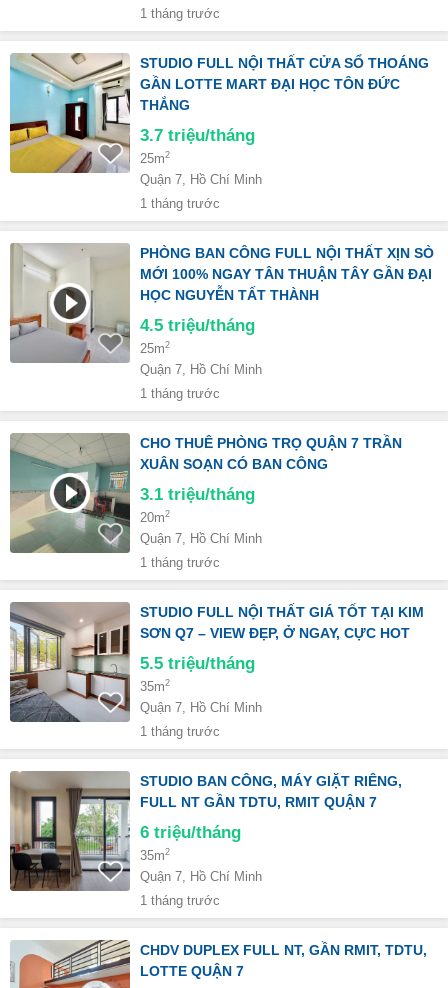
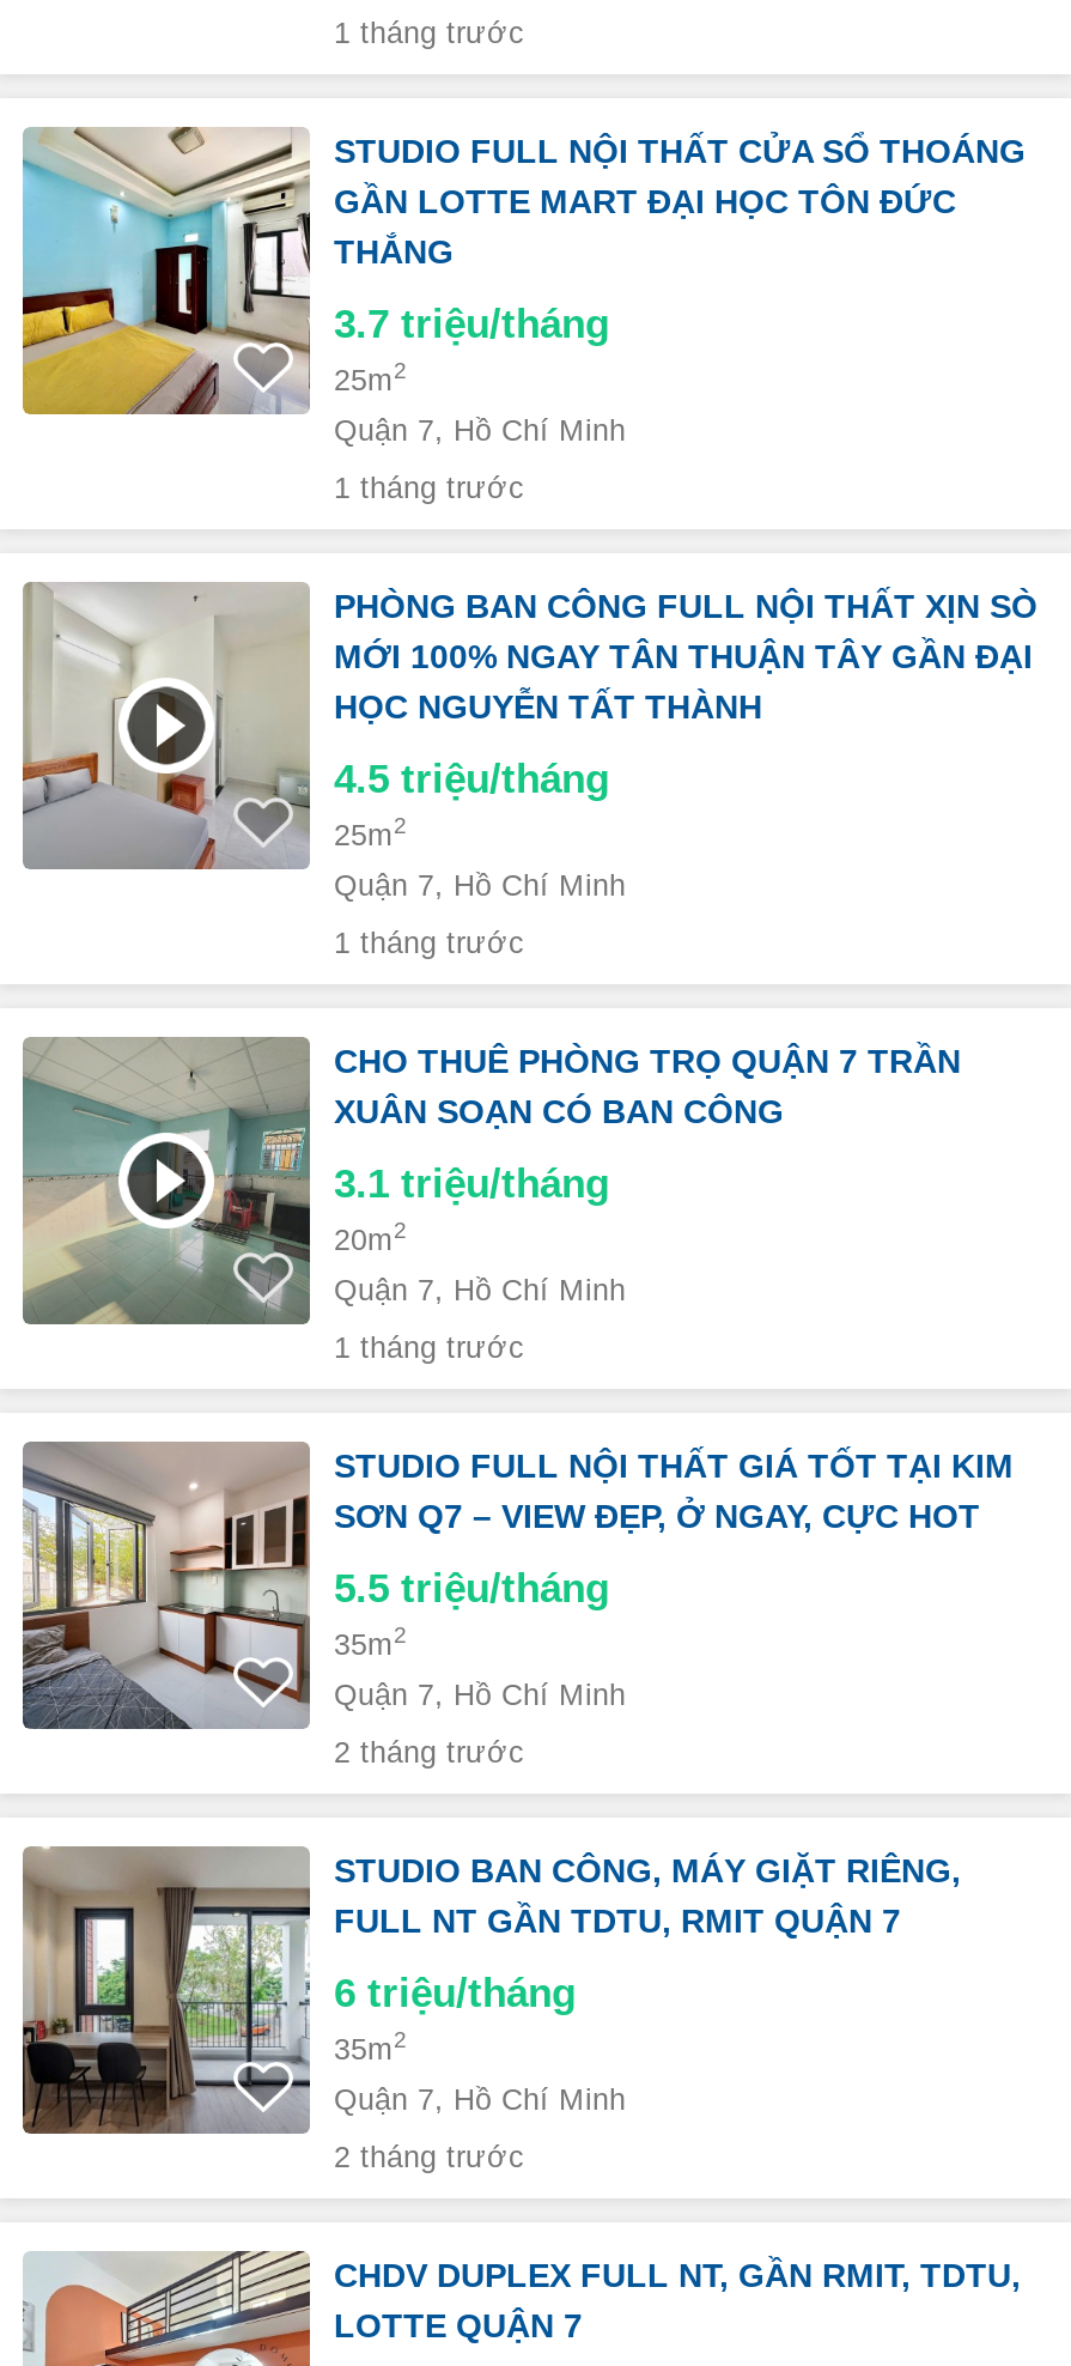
- 1 tháng trước
+ 2 tháng trước

- 1 tháng trước
+ 2 tháng trước
